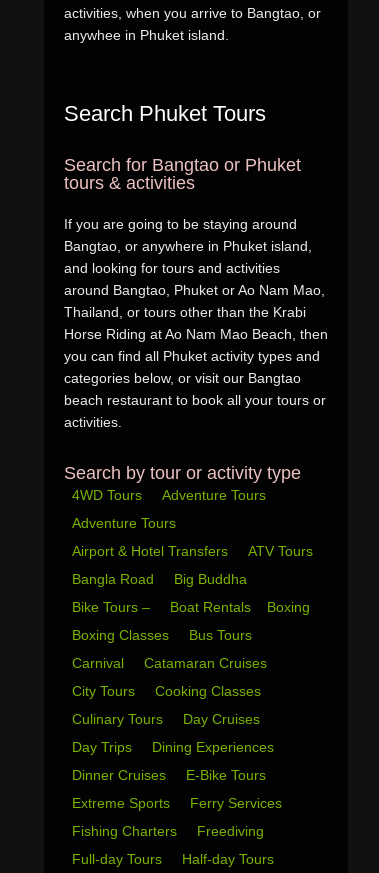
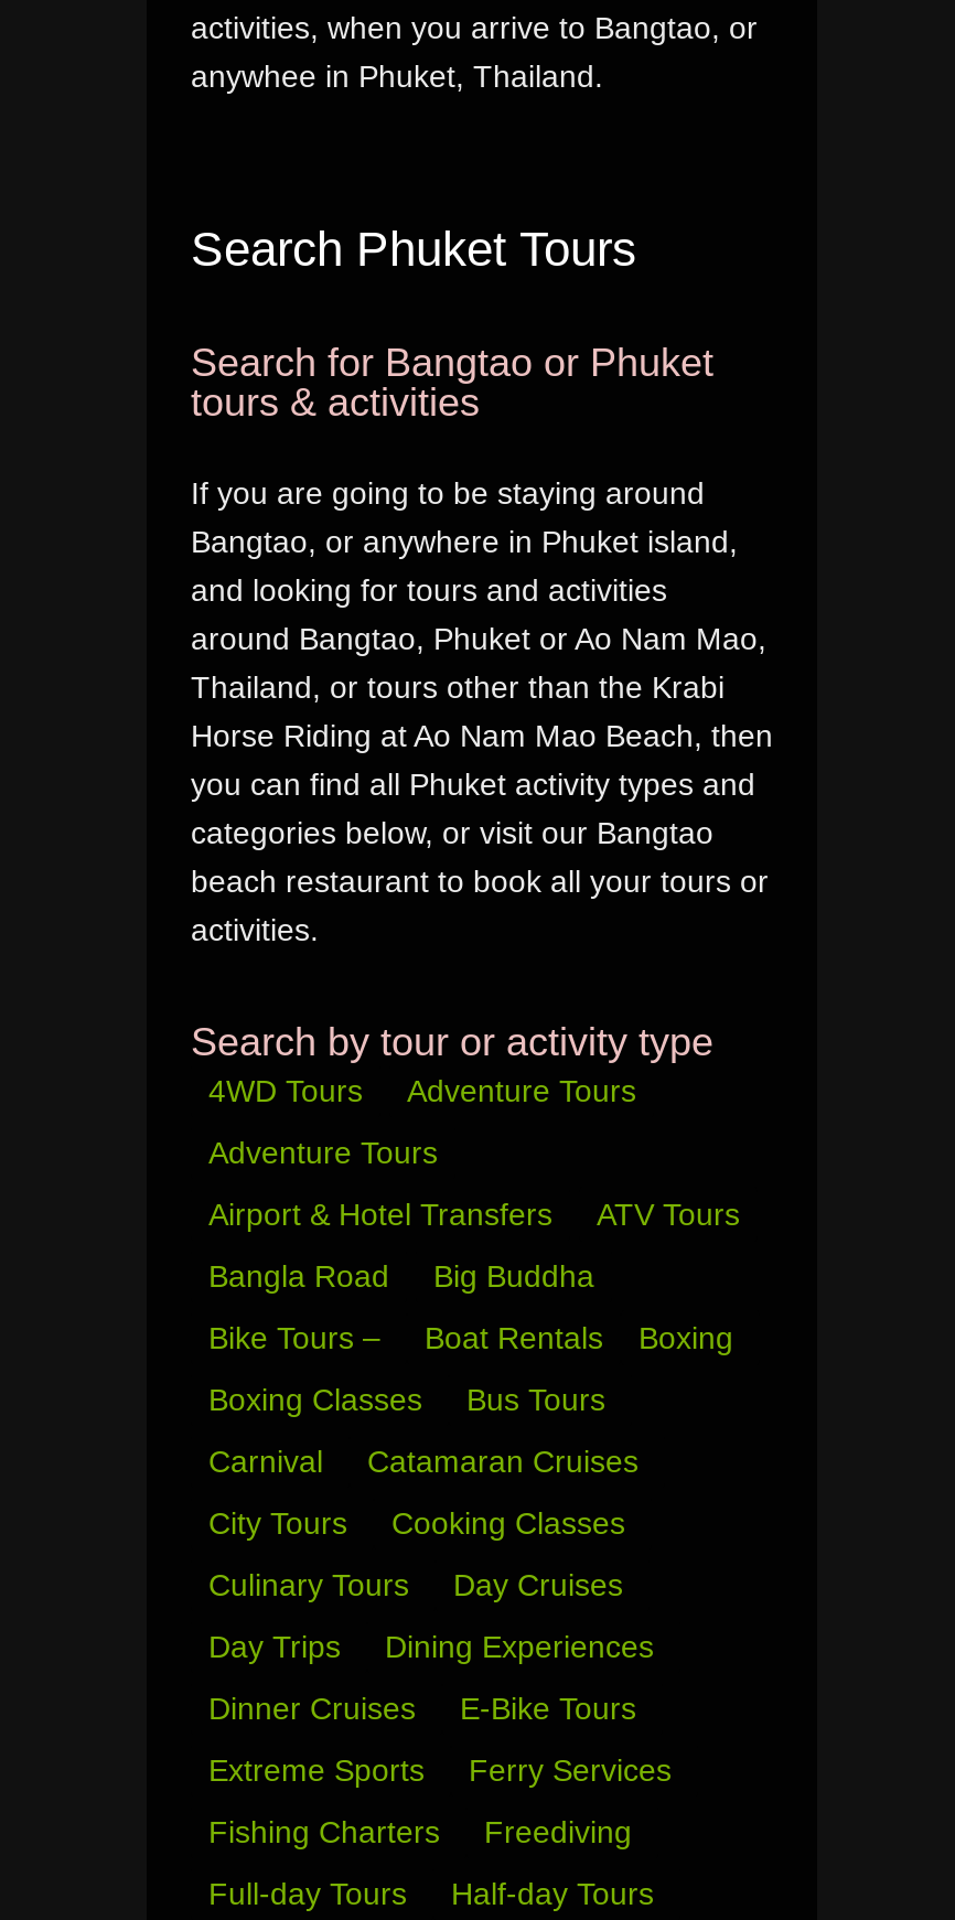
- anywhee in Phuket island.
+ anywhee in Phuket, Thailand.
